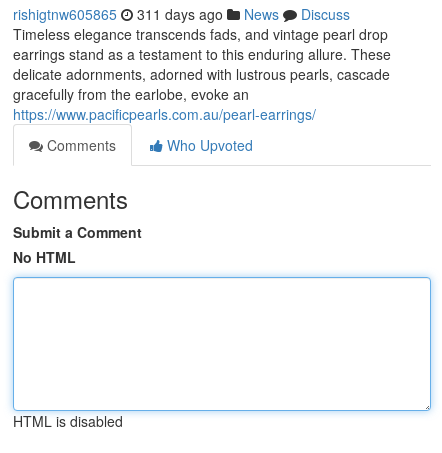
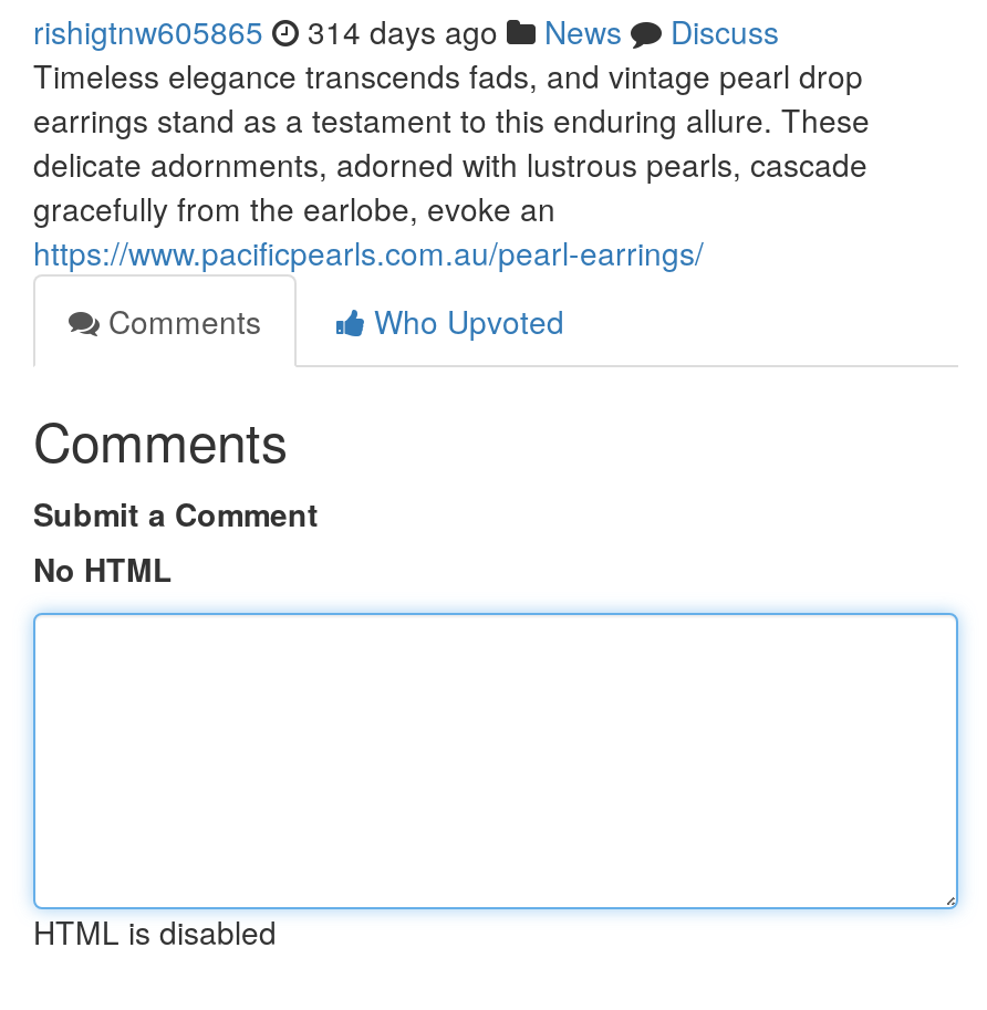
- rishigtnw605865 311 days ago News Discuss
+ rishigtnw605865 314 days ago News Discuss
